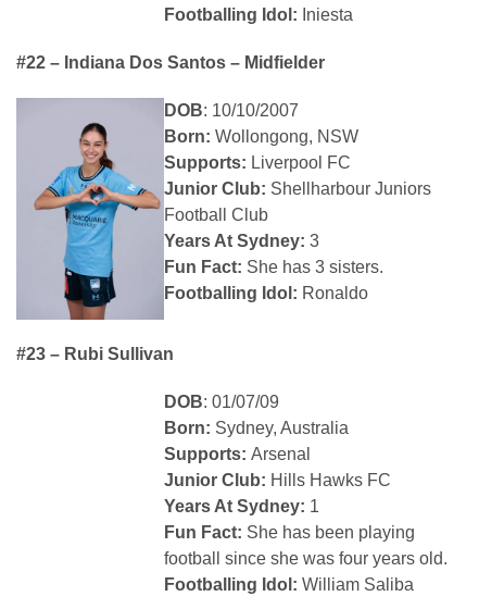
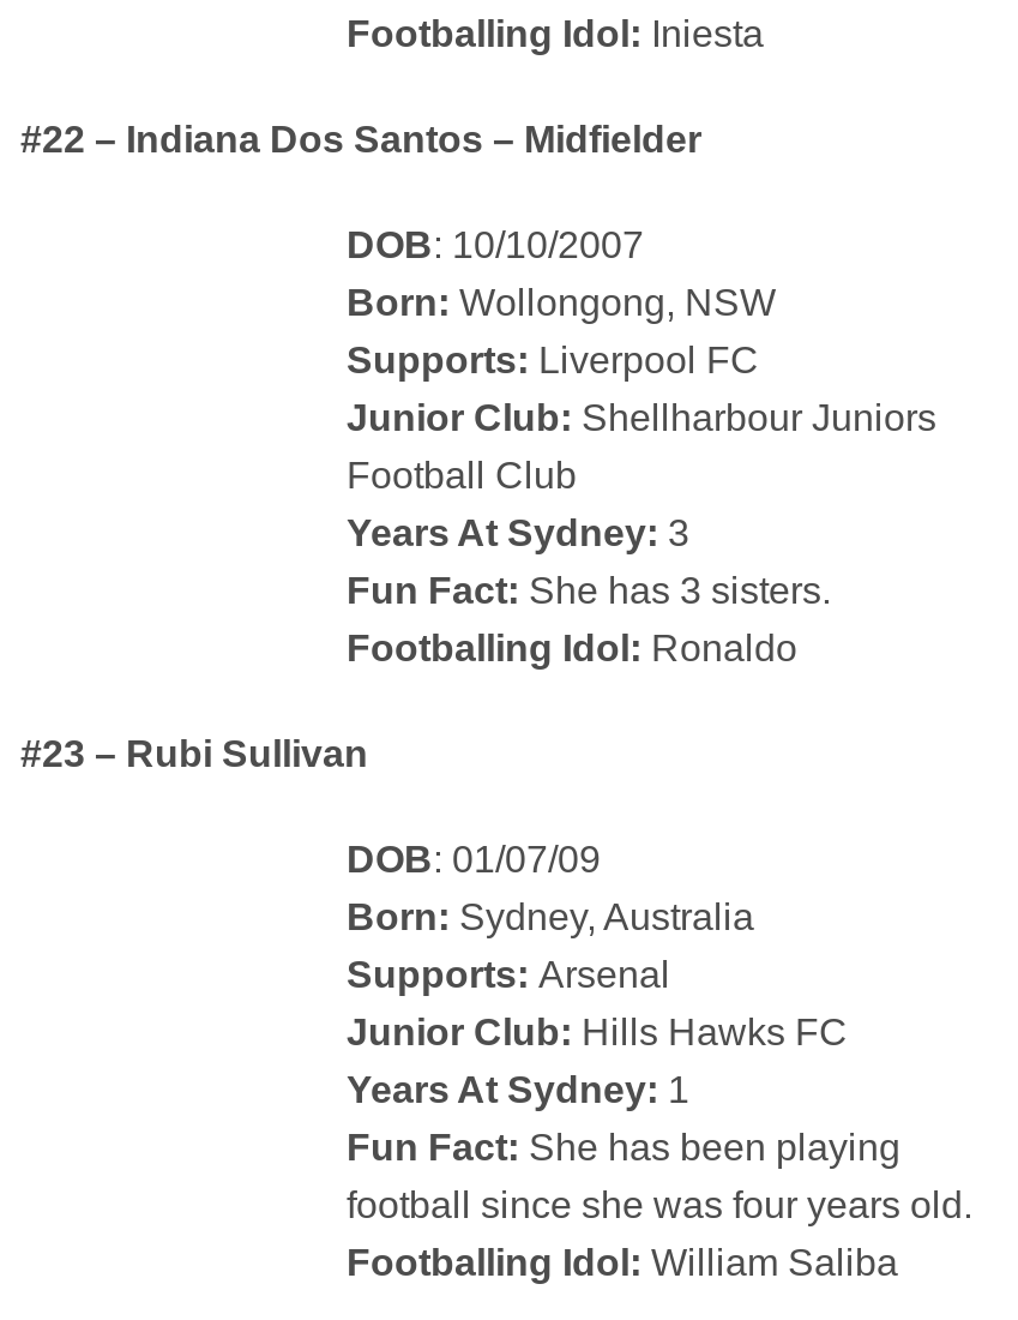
- [image]
